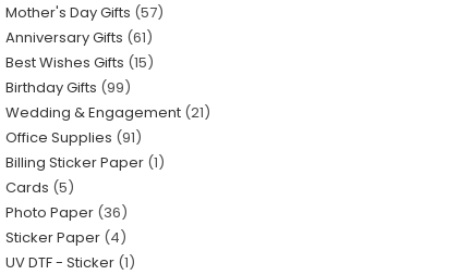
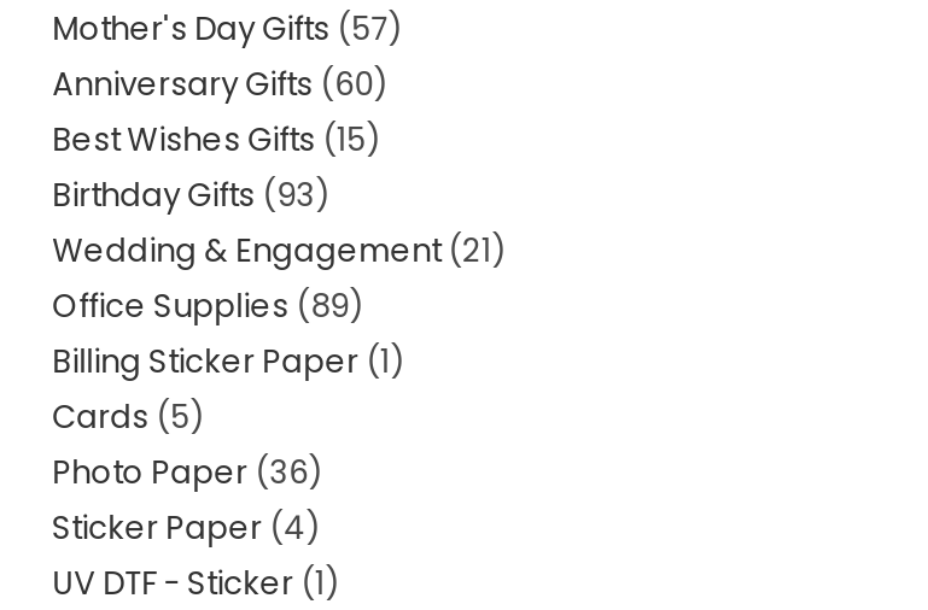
- Anniversary Gifts 61
+ Anniversary Gifts 60

- Birthday Gifts 99
+ Birthday Gifts 93

- Office Supplies 91
+ Office Supplies 89
